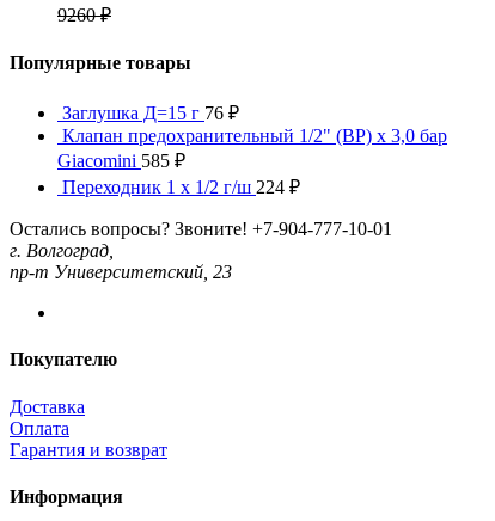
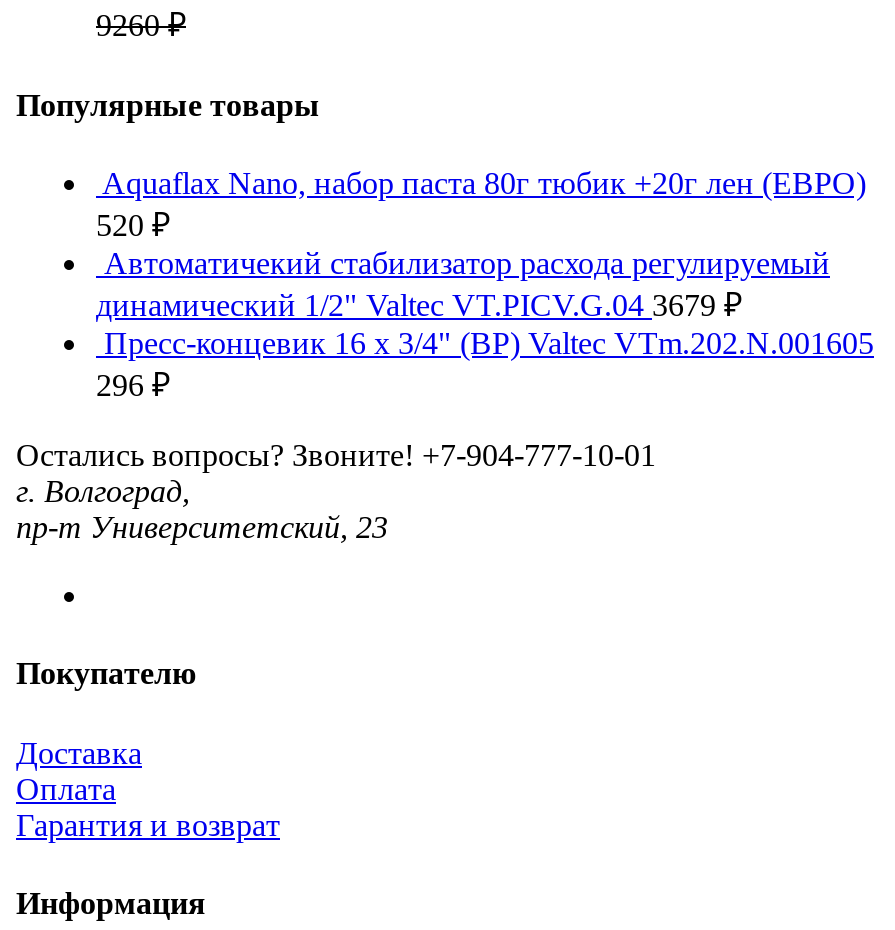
- Заглушка Д=15 г 76 ₽
- Клапан предохранительный 1/2" (ВР) x 3,0 бар
- Giacomini 585 ₽
- Переходник 1 x 1/2 г/ш 224 ₽
+ Aquaflax Nano, набор паста 80г тюбик +20г лен (ЕВРО)
+ 520 ₽
+ Автоматичекий стабилизатор расхода регулируемый
+ динамический 1/2" Valtec VT.PICV.G.04 3679 ₽
+ Пресс-концевик 16 x 3/4" (ВР) Valtec VTm.202.N.001605
+ 296 ₽
